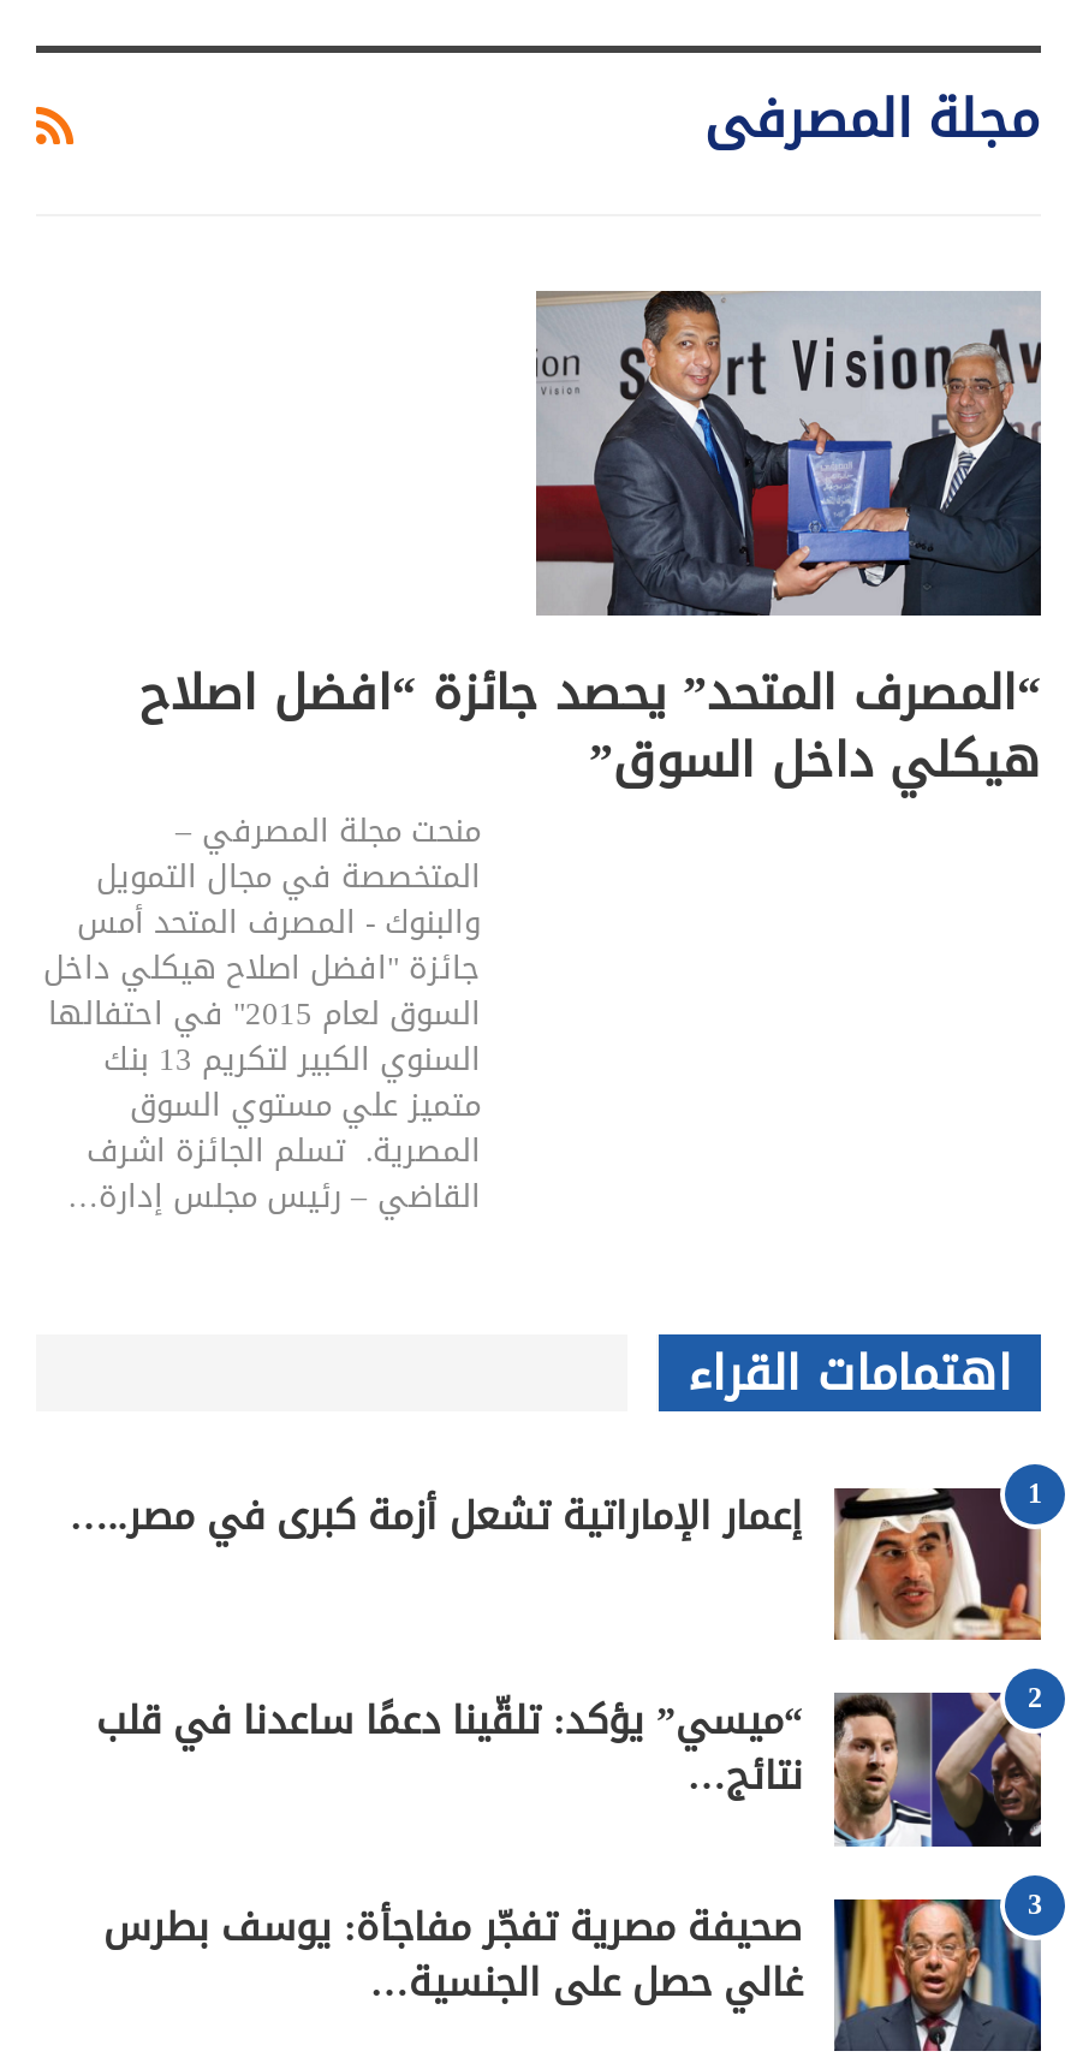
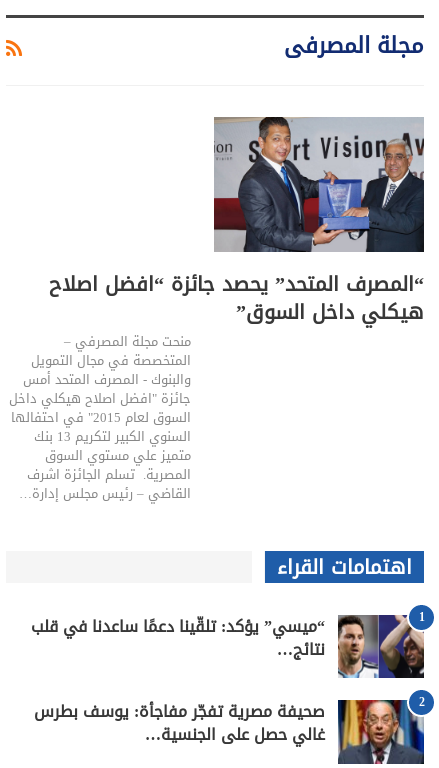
- [image]
- إعمار الإماراتية تشعل أزمة كبرى في مصر..…
- 2

- 3
+ 2
